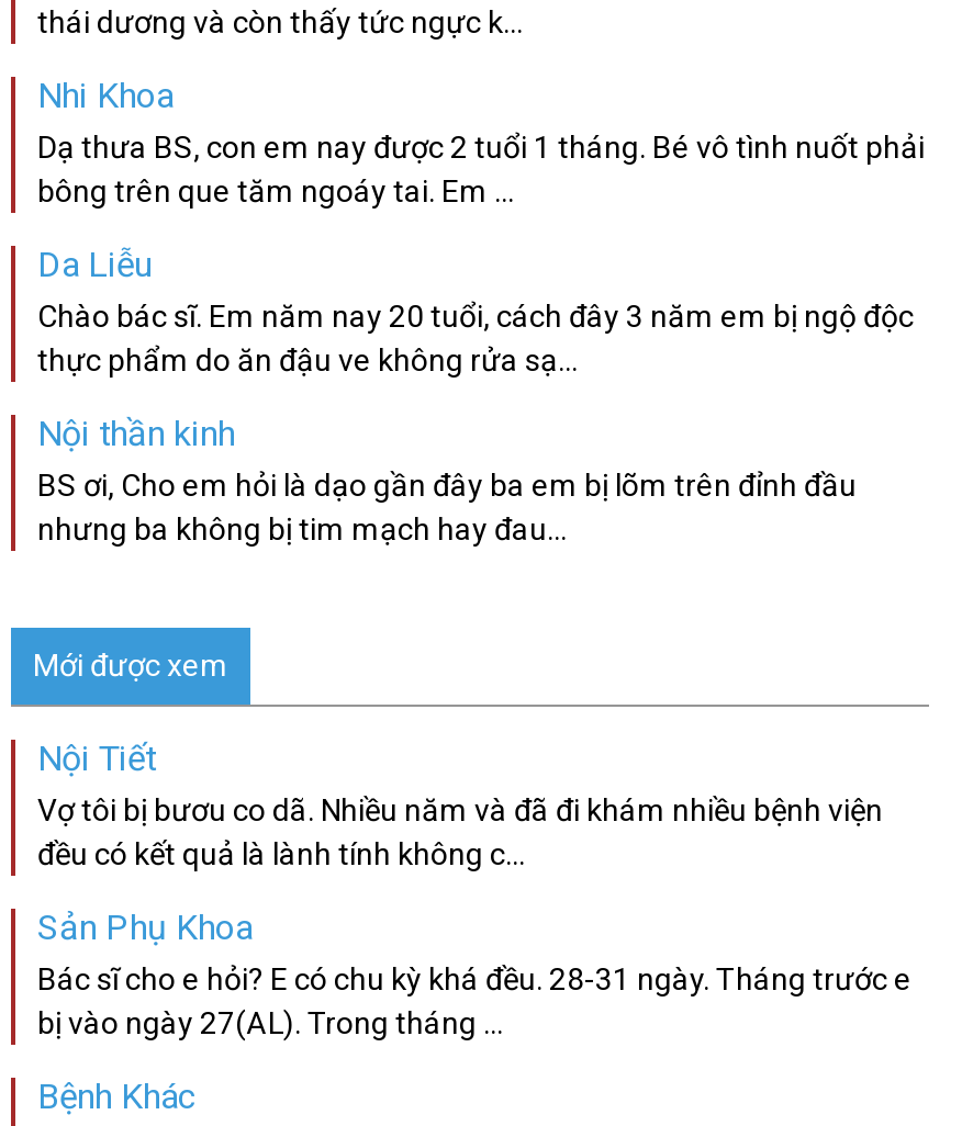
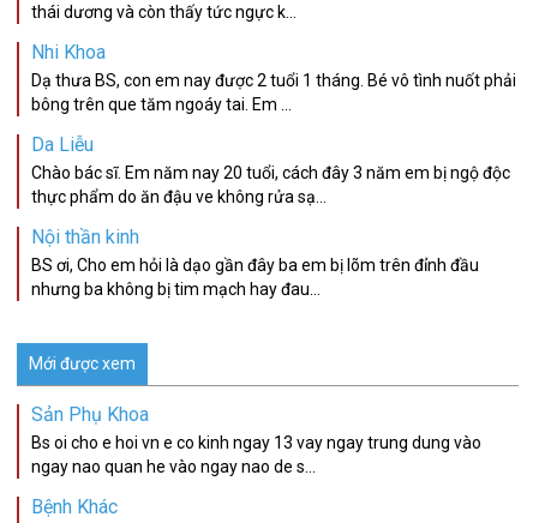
- Nội Tiết
- Vợ tôi bị bươu co dã. Nhiều năm và đã đi khám nhiều bệnh viện
- đều có kết quả là lành tính không c...

- Bác sĩ cho e hỏi? E có chu kỳ khá đều. 28-31 ngày. Tháng trước e
- bị vào ngày 27(AL). Trong tháng ...
+ Bs oi cho e hoi vn e co kinh ngay 13 vay ngay trung dung vào
+ ngay nao quan he vào ngay nao de s...
